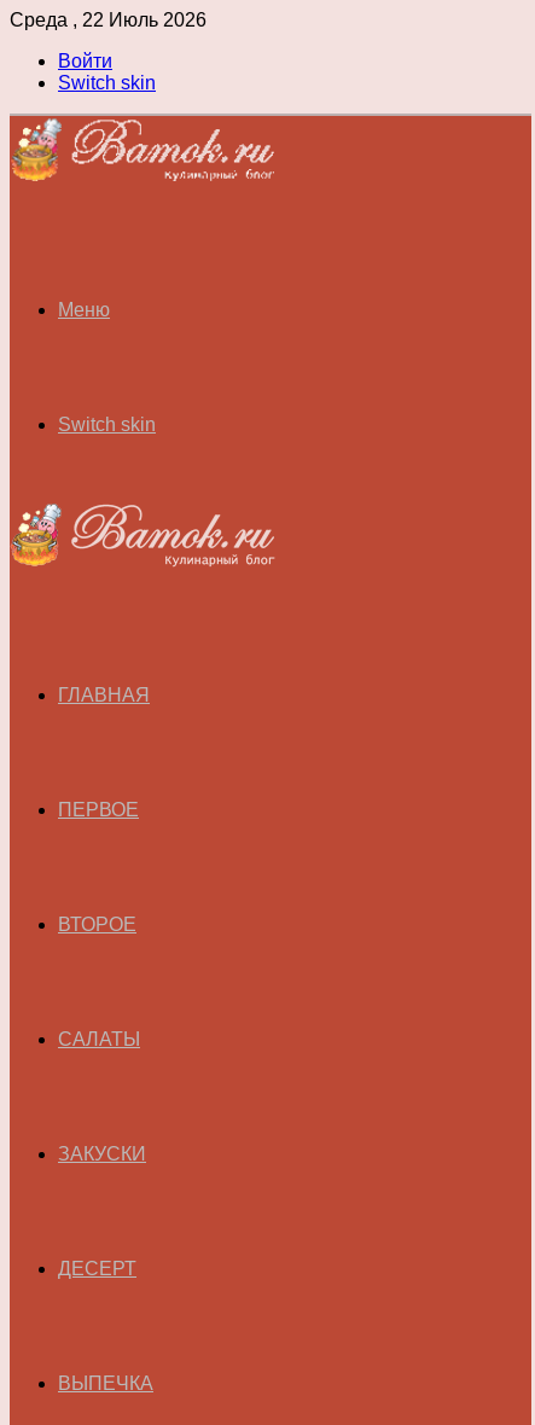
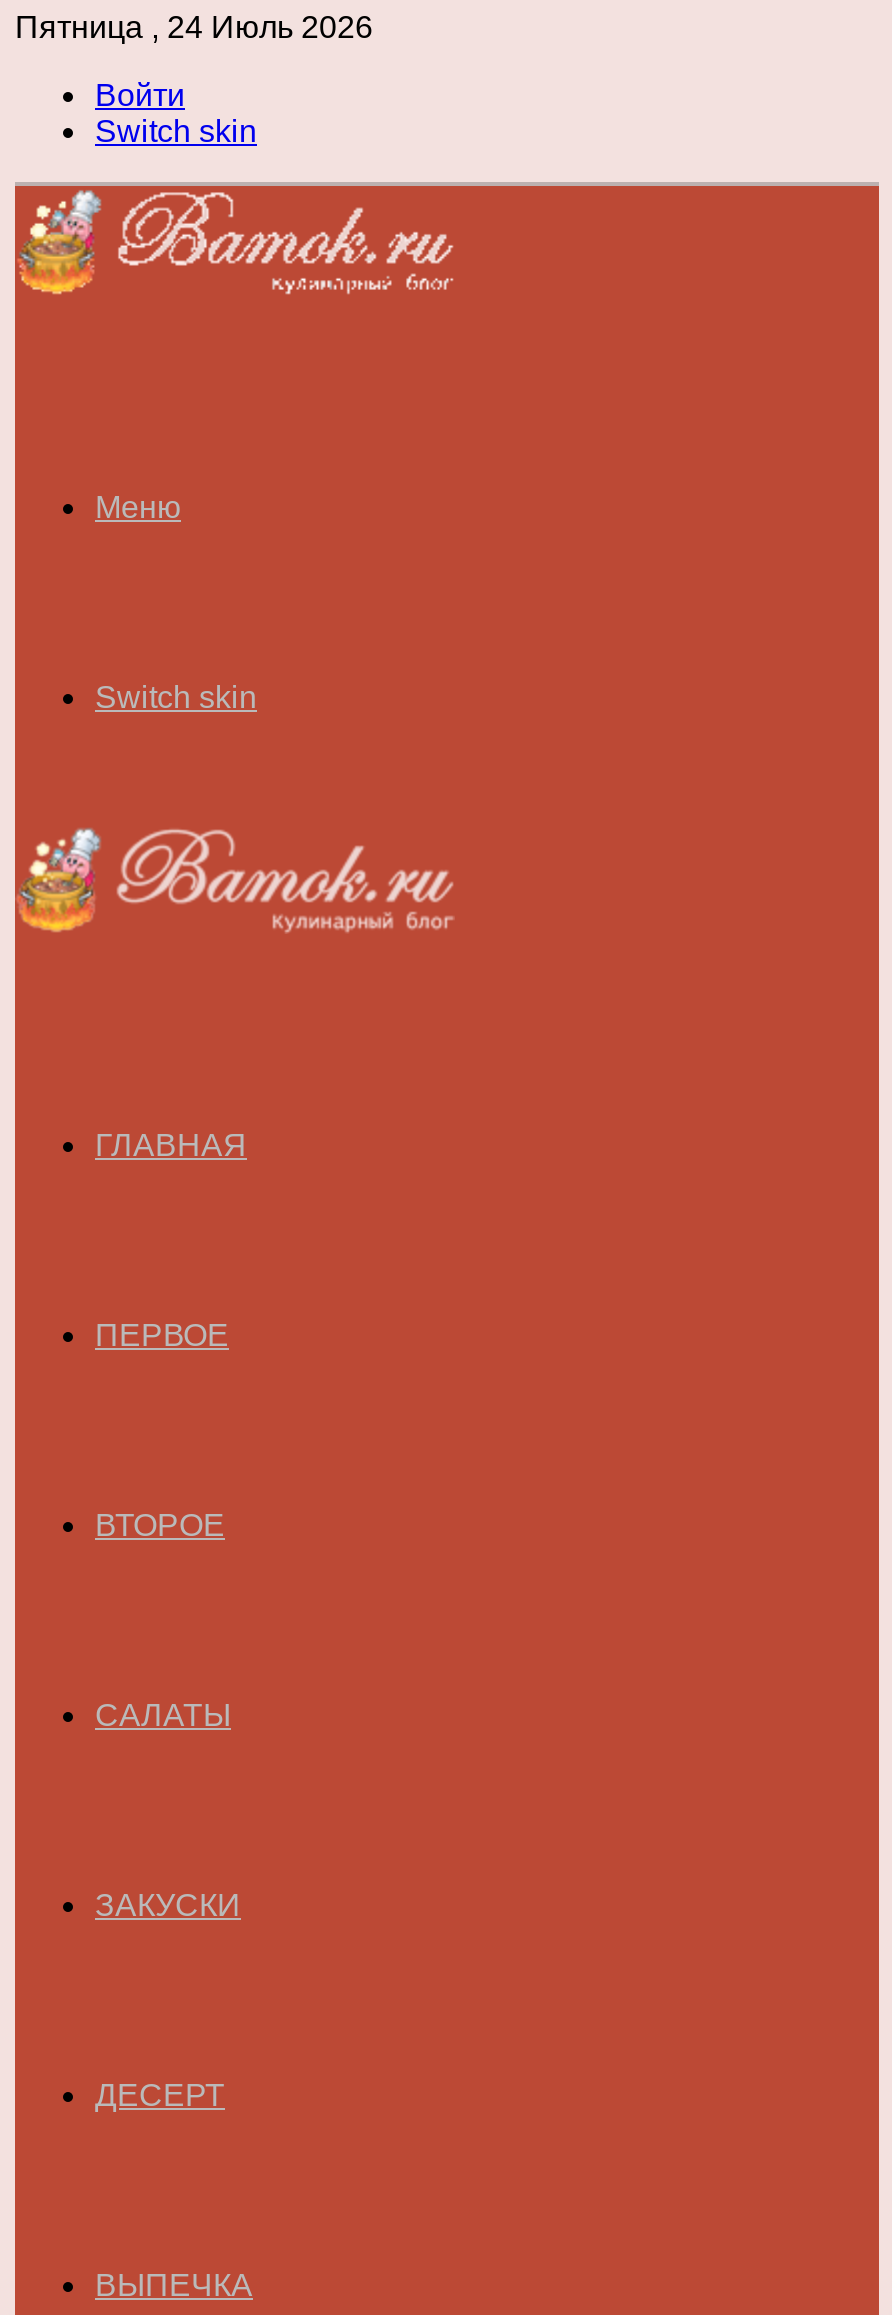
- Среда , 22 Июль 2026
+ Пятница , 24 Июль 2026
